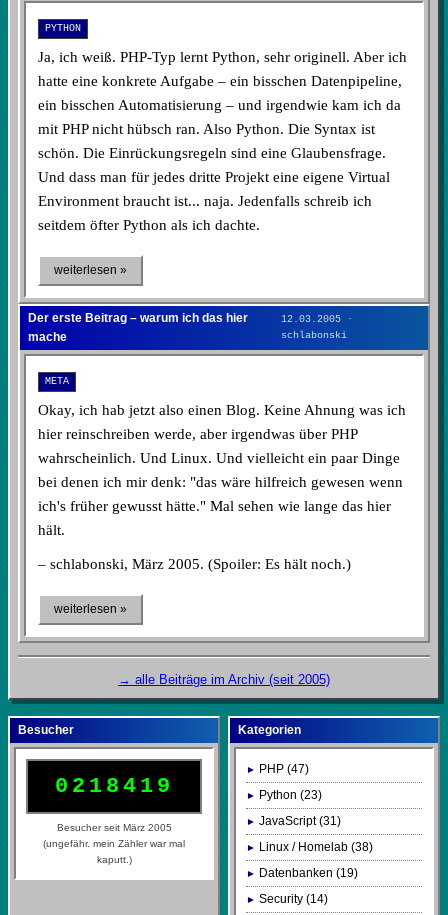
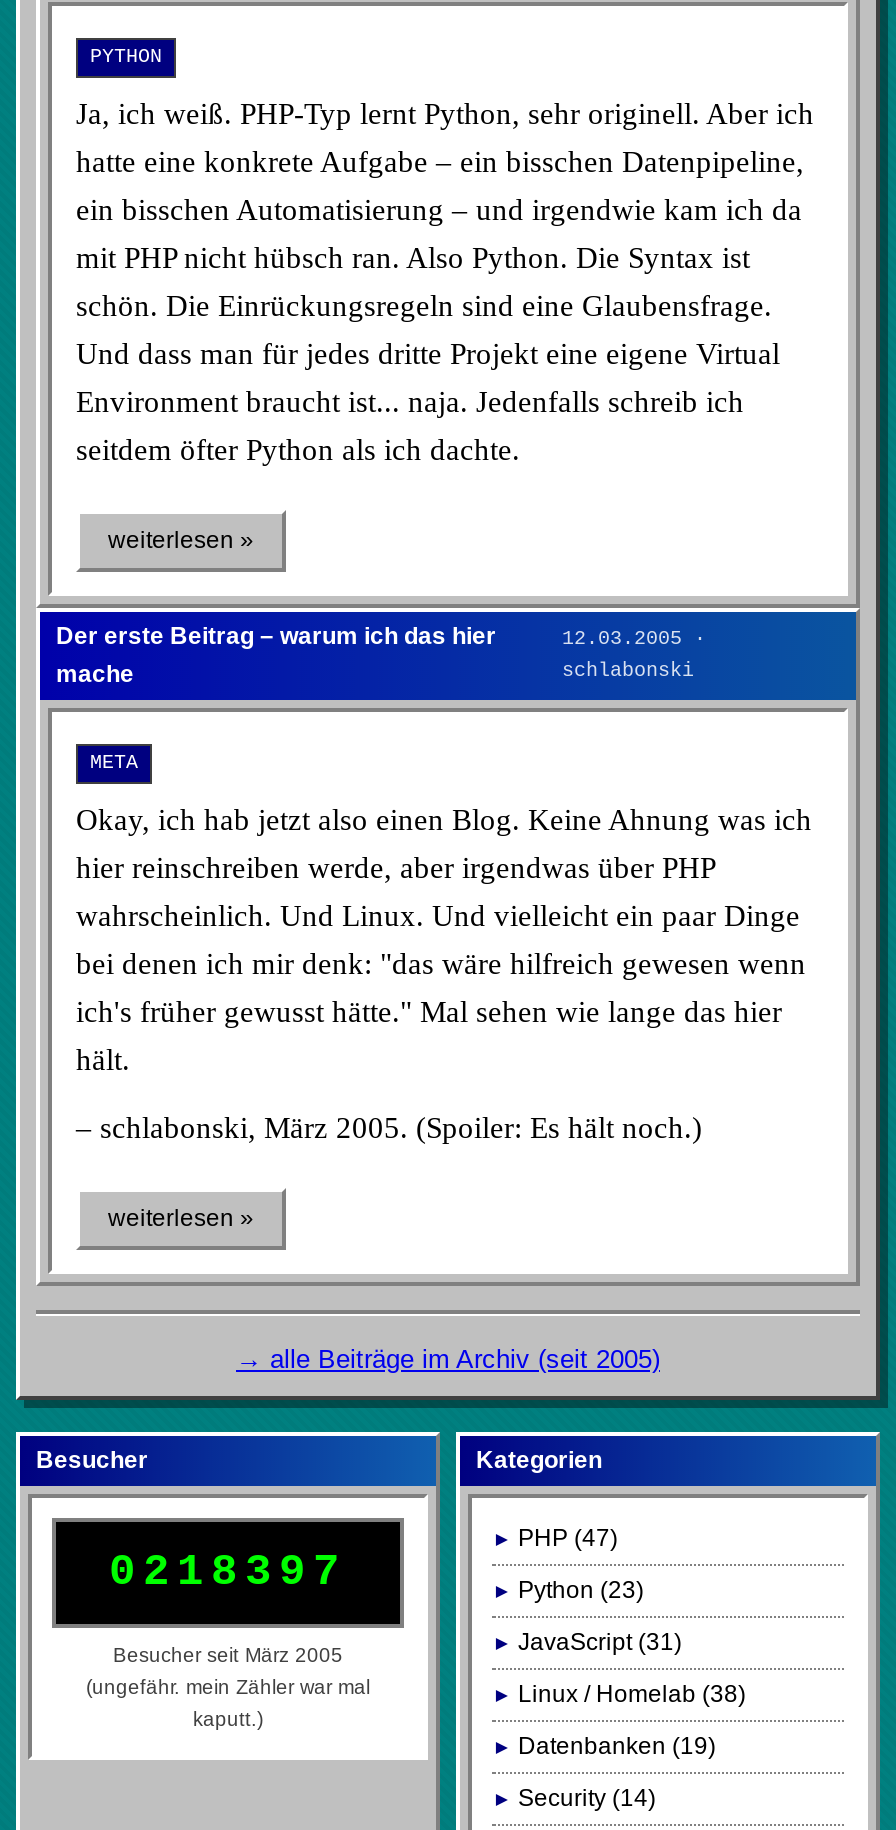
- 0218419
+ 0218397
